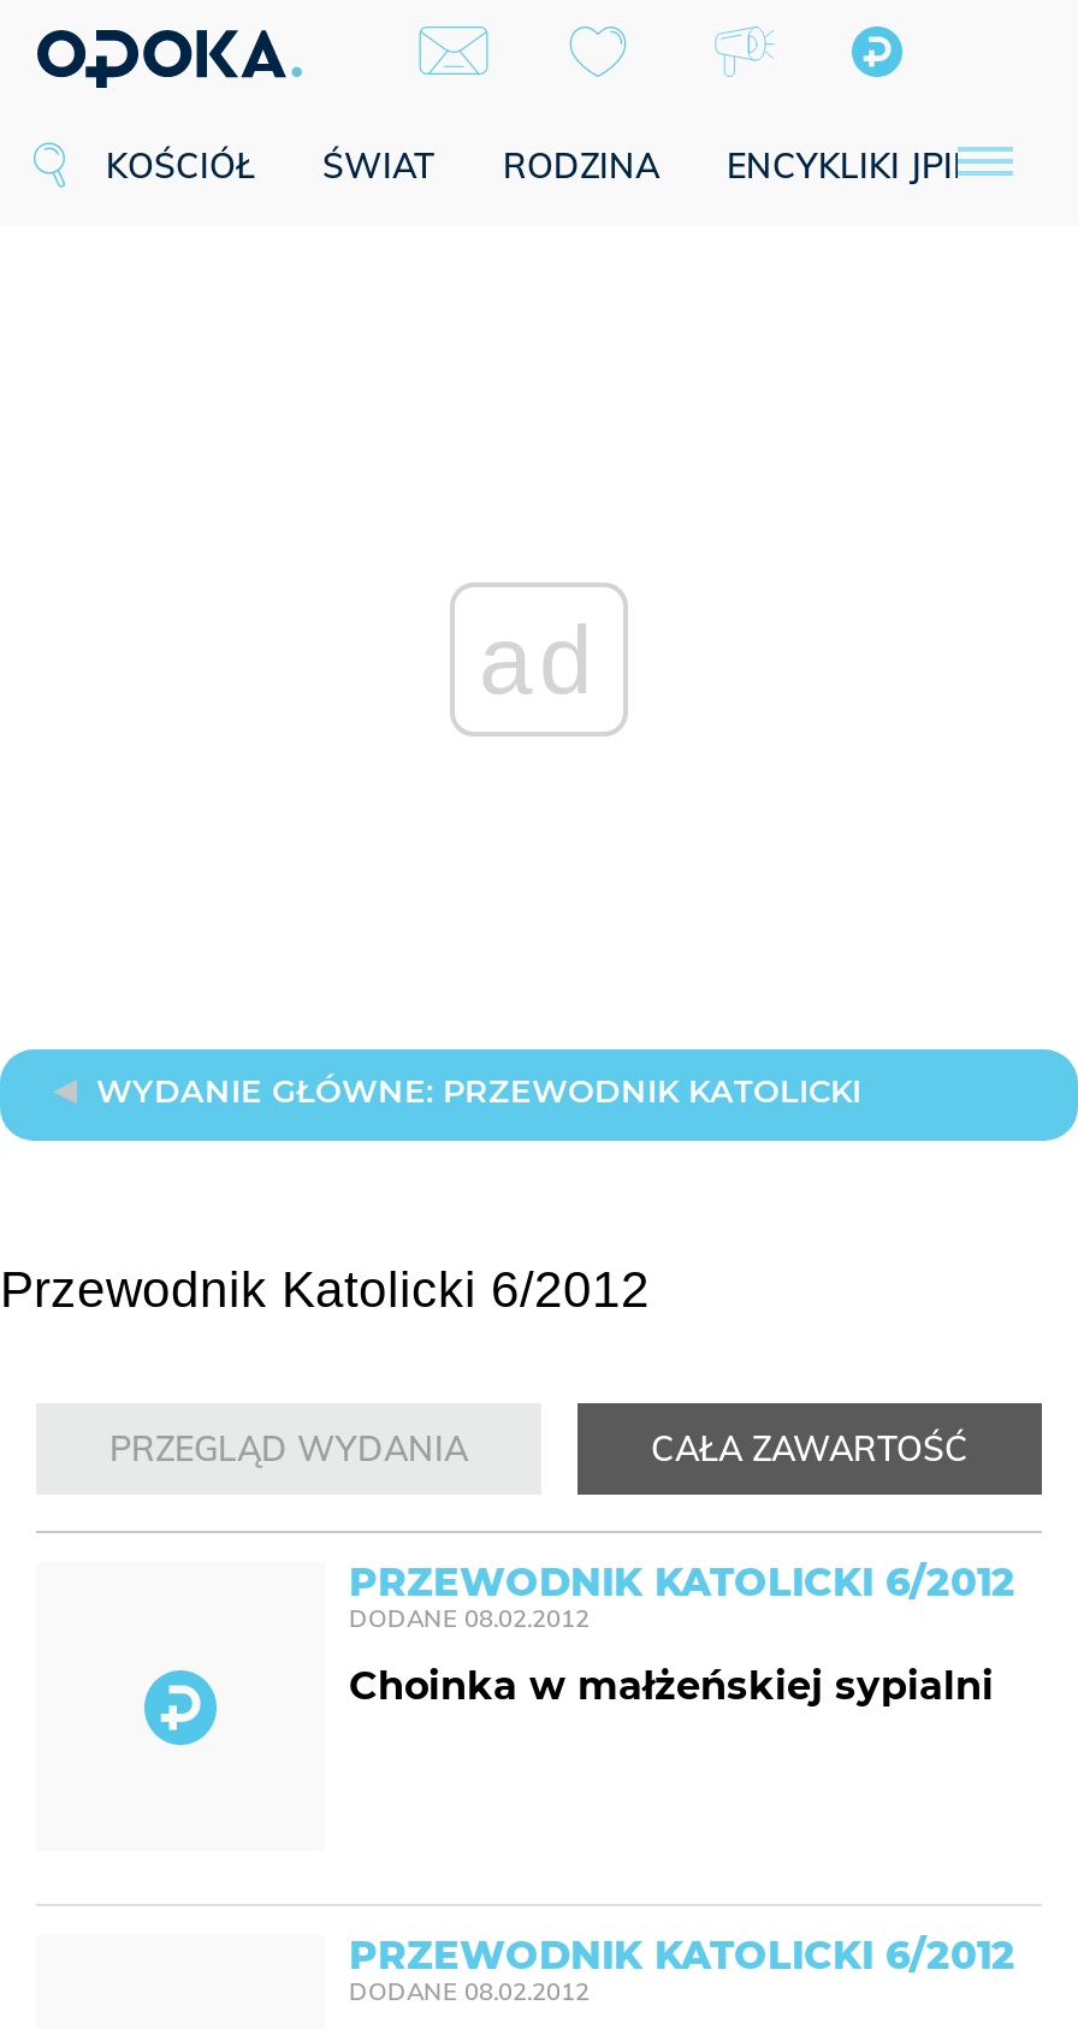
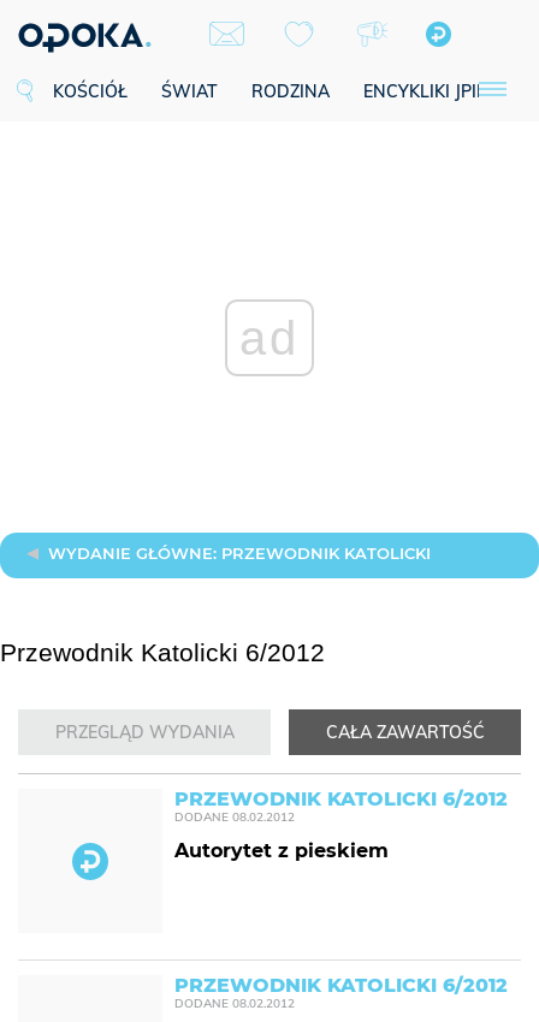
- Choinka w małżeńskiej sypialni
+ Autorytet z pieskiem
